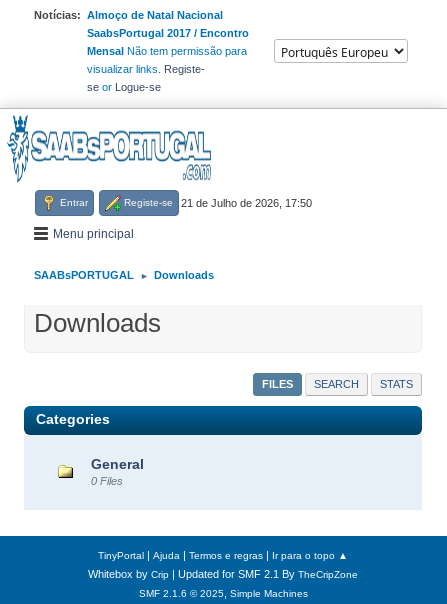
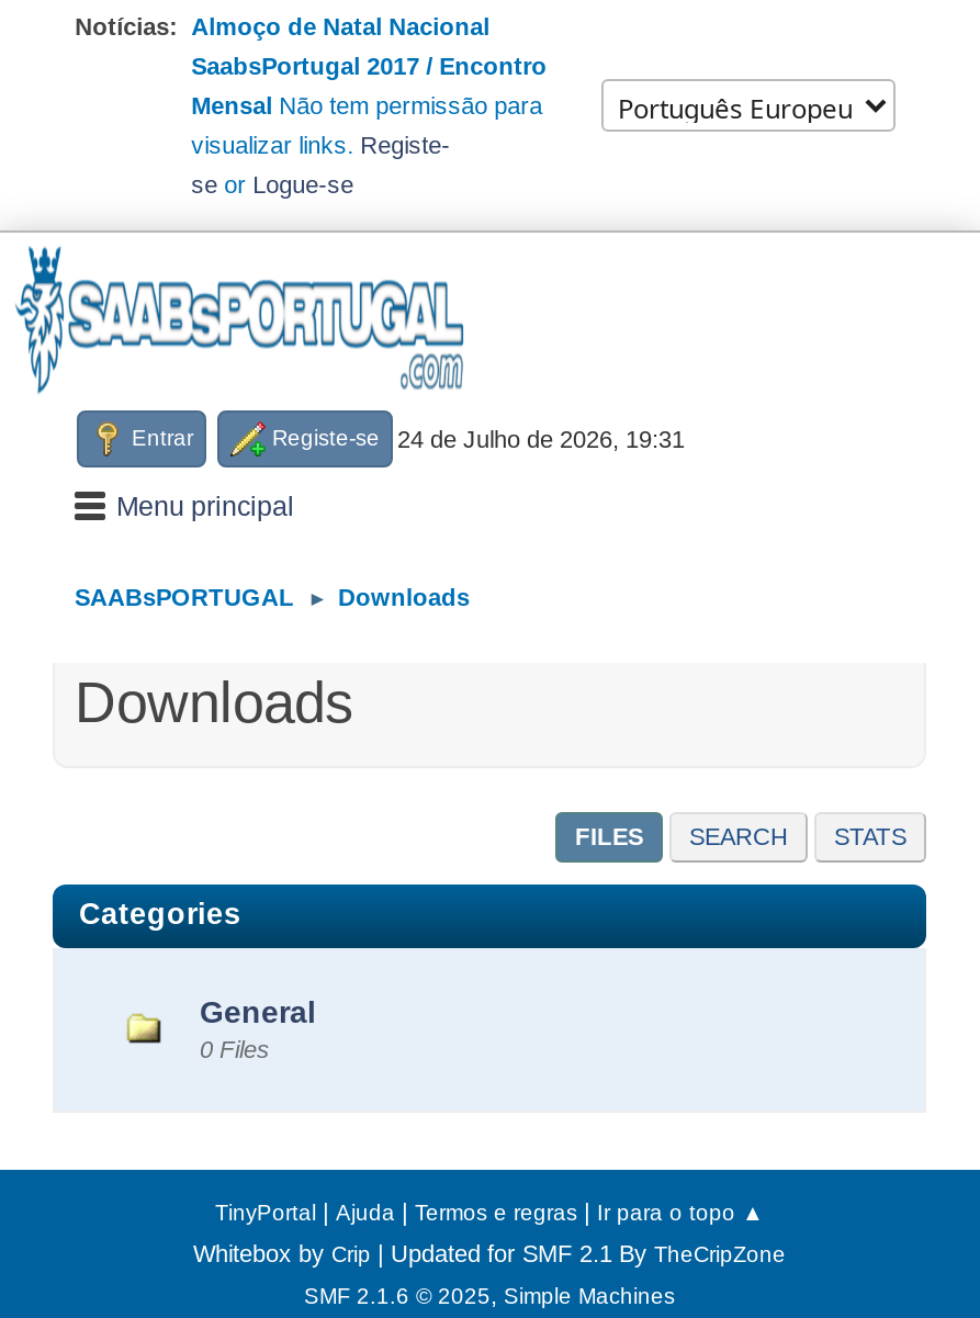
- Registe-se 21 de Julho de 2026, 17:50
+ Registe-se 24 de Julho de 2026, 19:31
